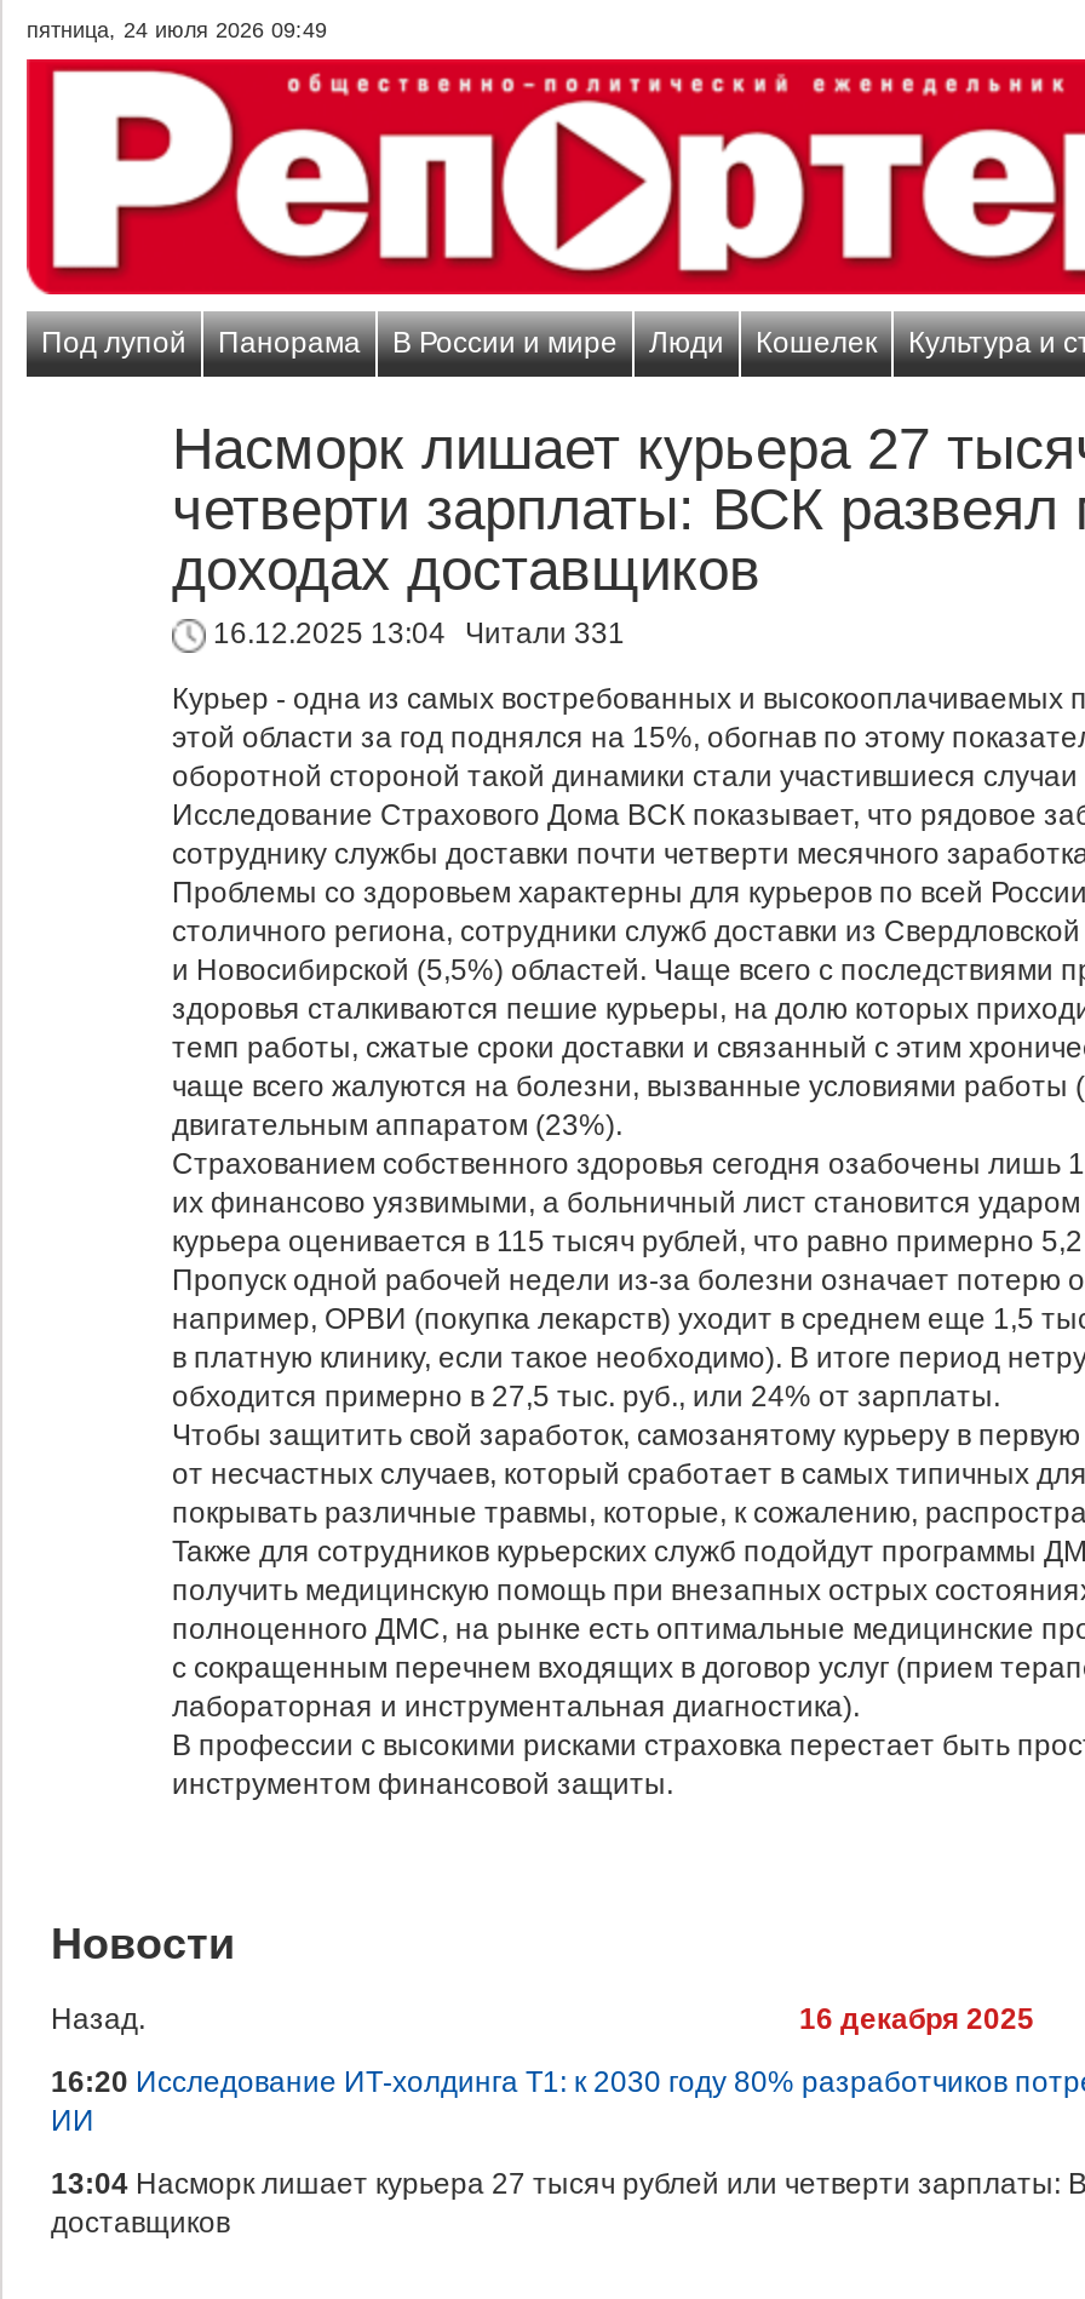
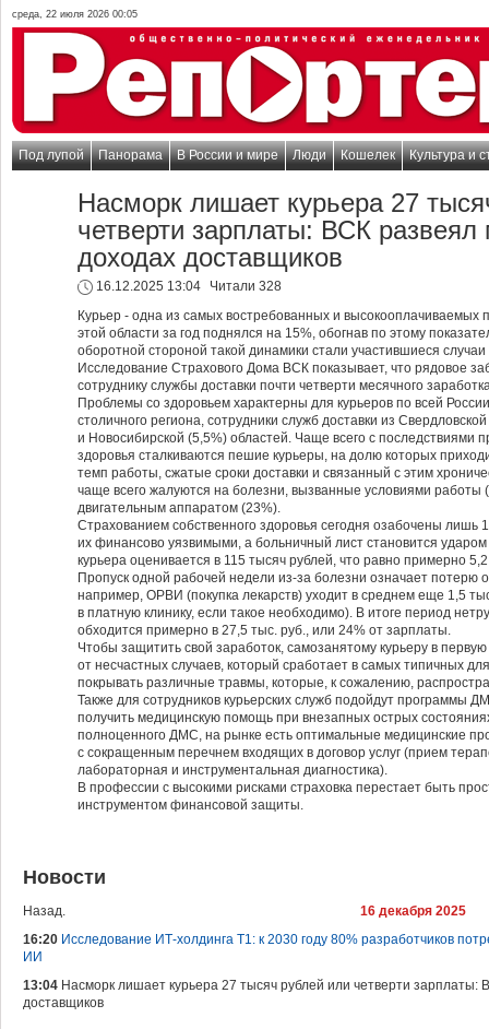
- пятница, 24 июля 2026 09:49
+ среда, 22 июля 2026 00:05

- 16.12.2025 13:04 Читали 331
+ 16.12.2025 13:04 Читали 328
